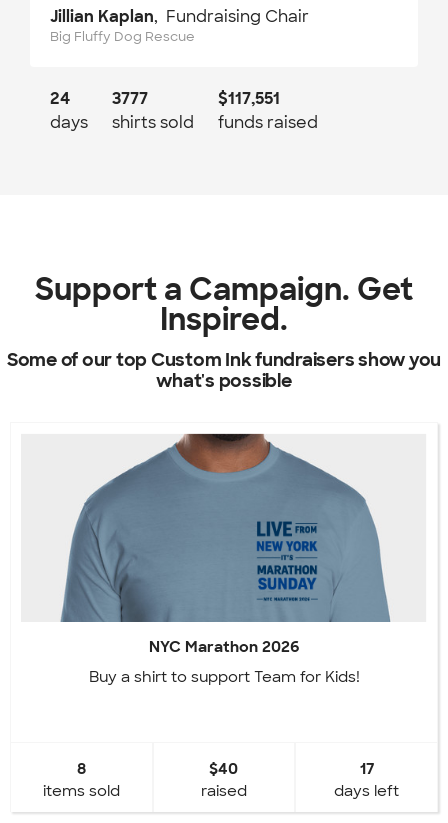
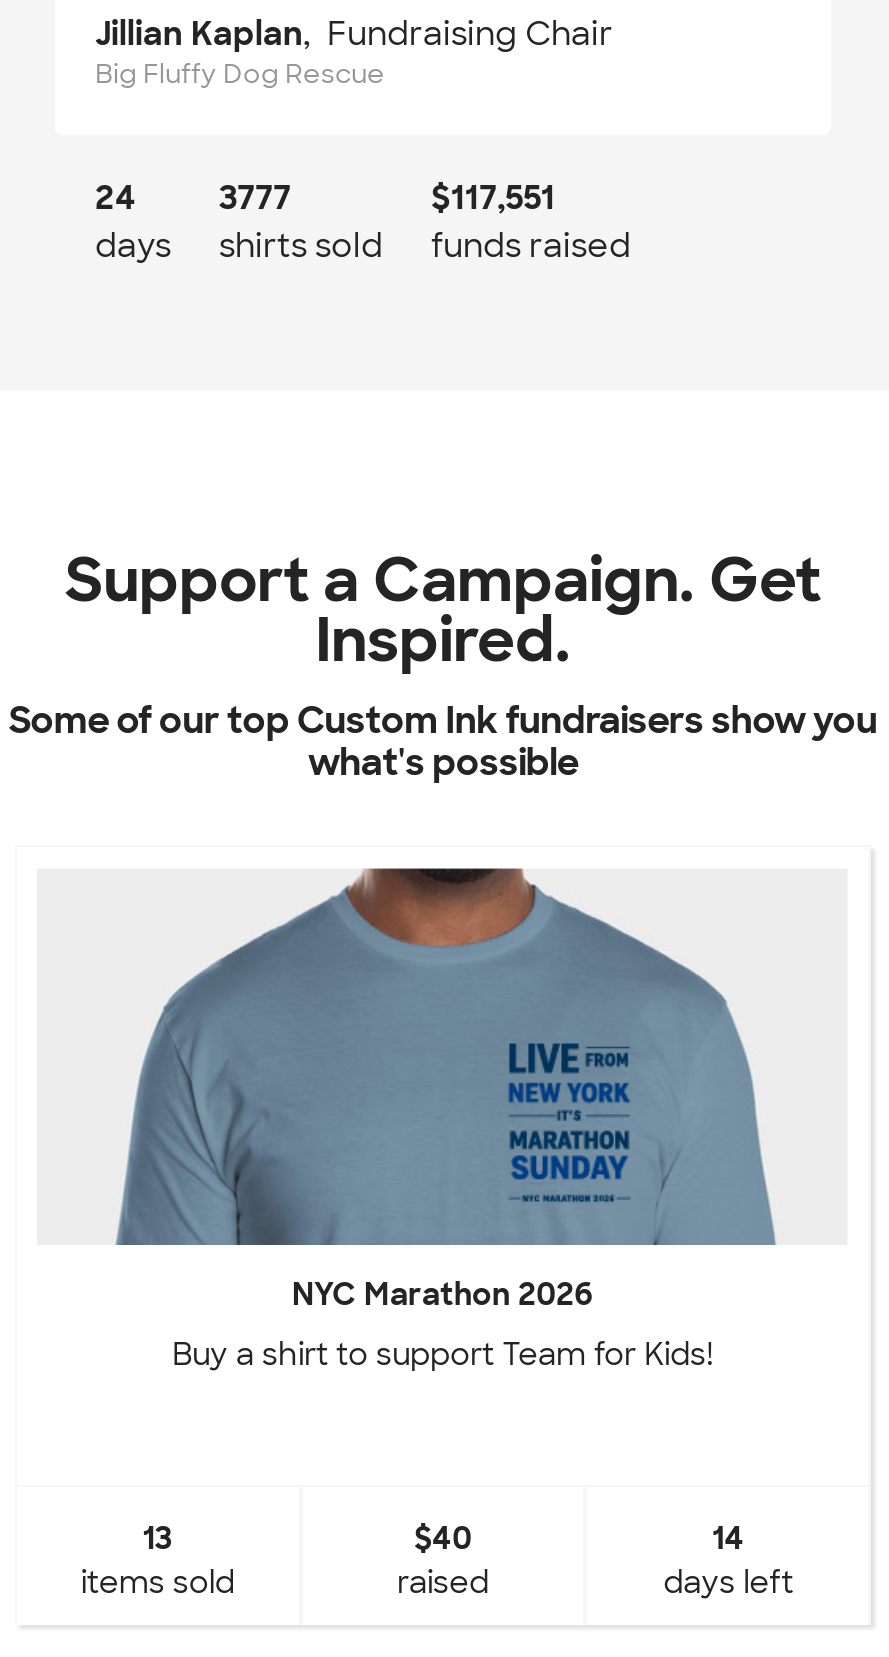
- 8
+ 13

- 17
+ 14
